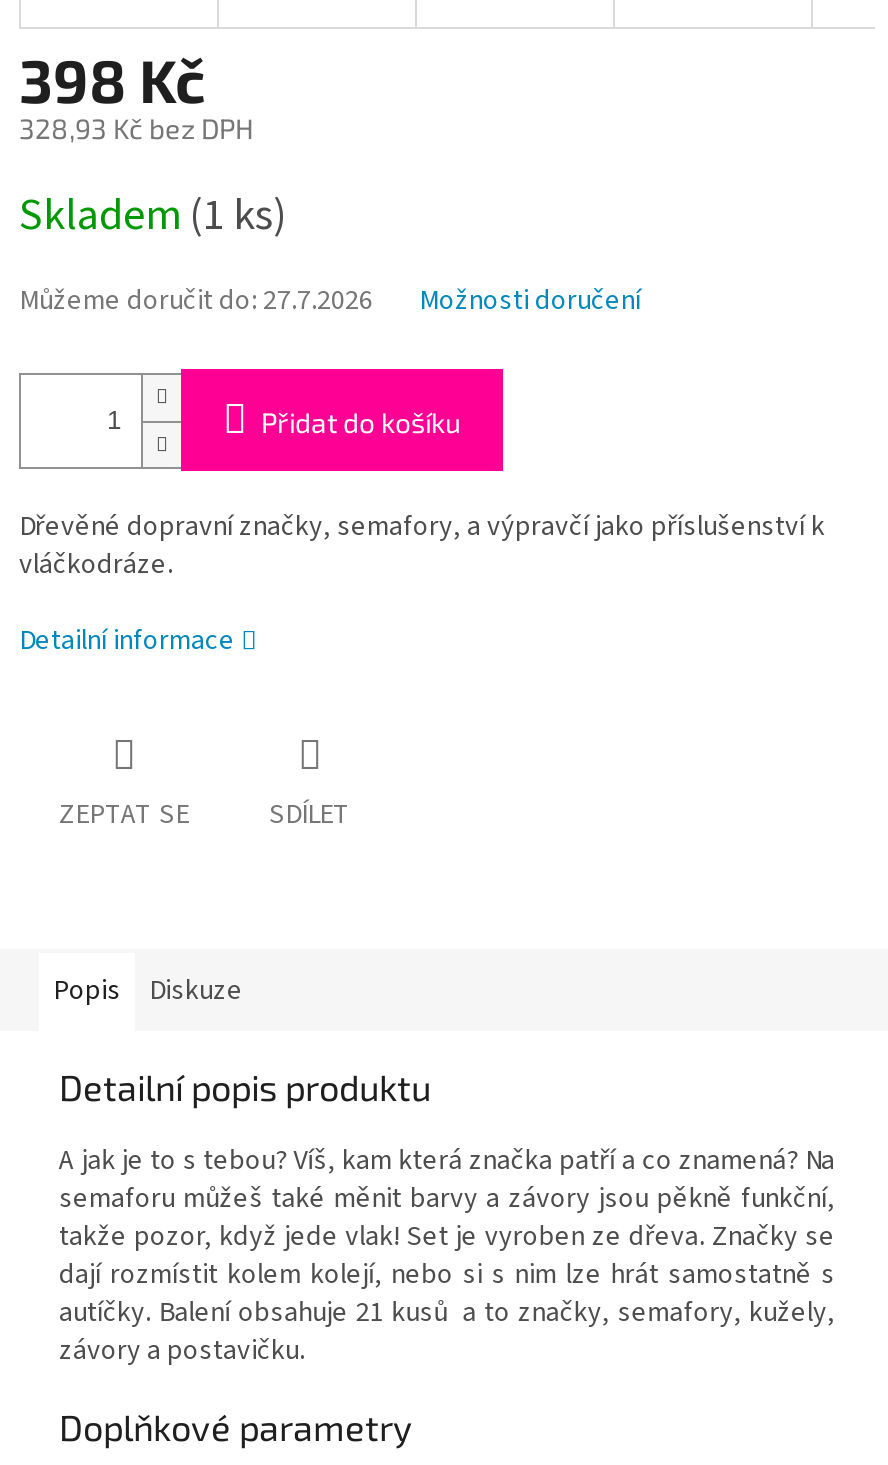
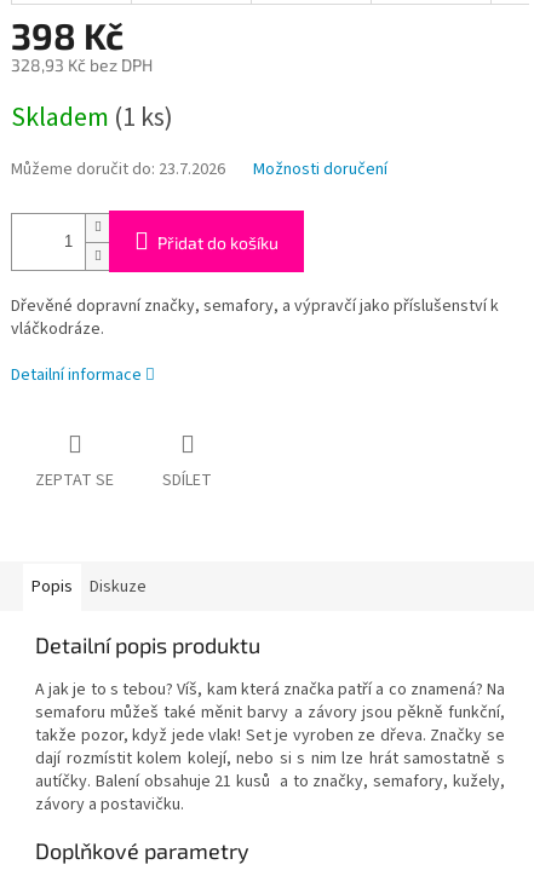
- Můžeme doručit do: 27.7.2026
+ Můžeme doručit do: 23.7.2026
